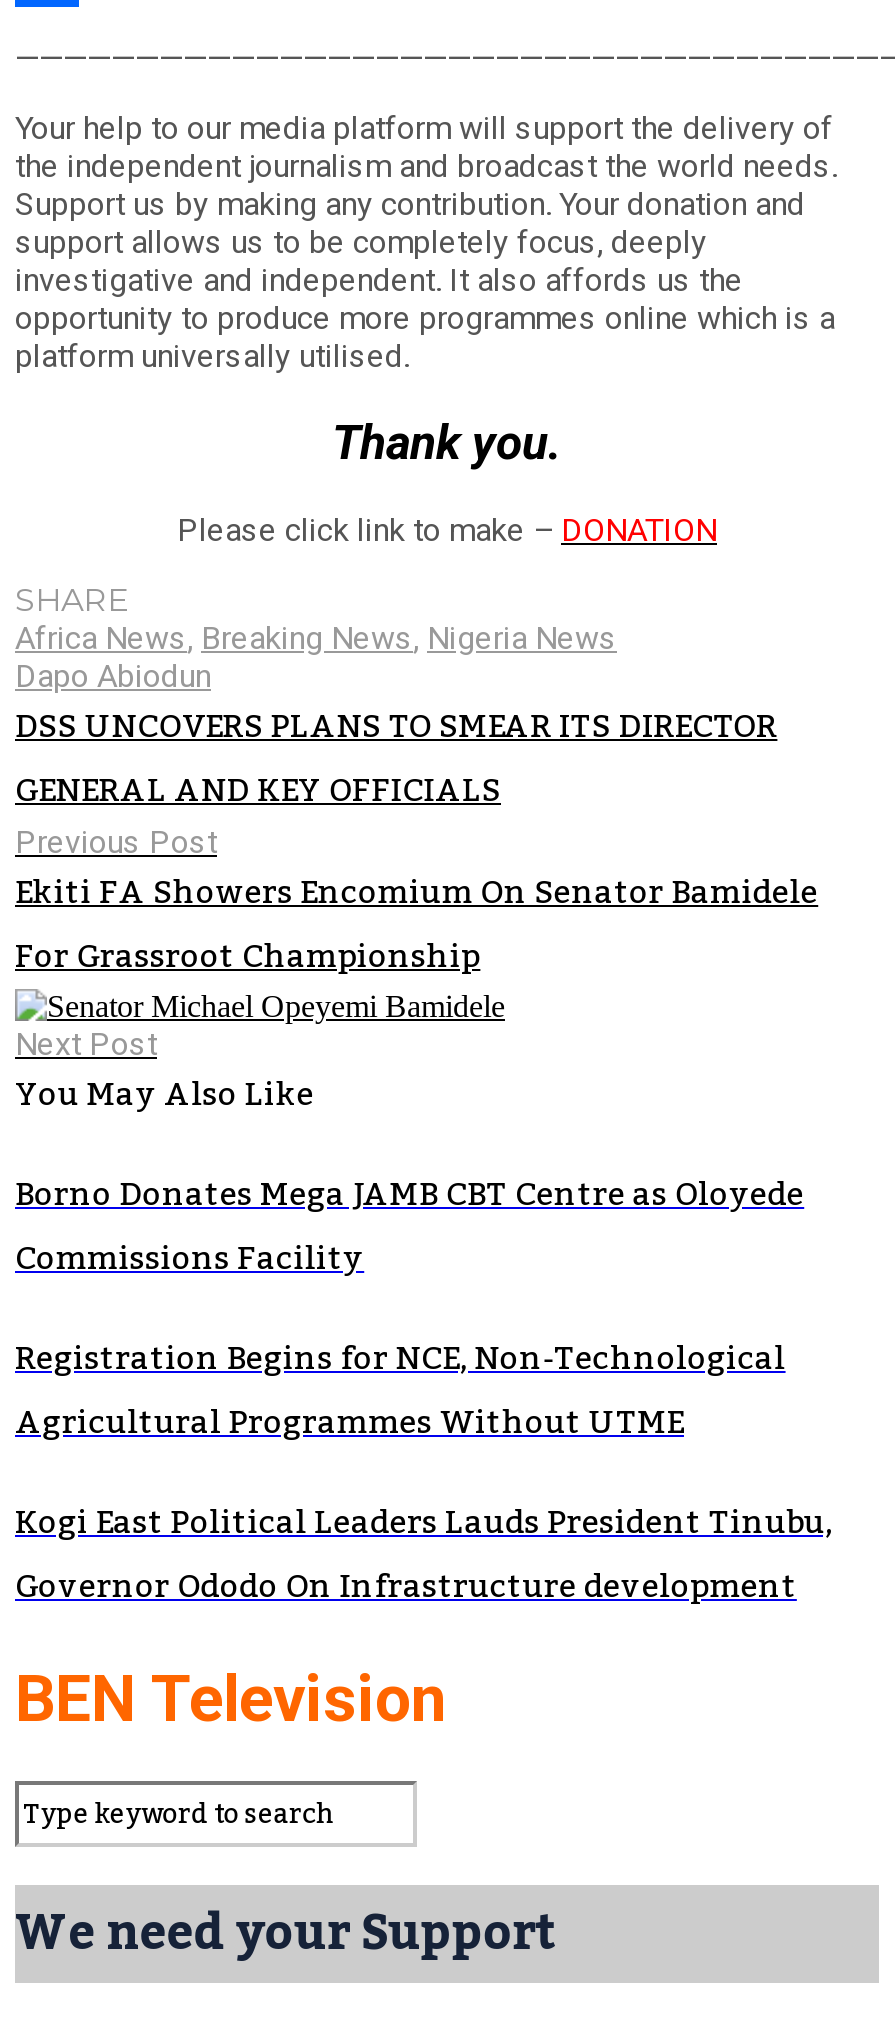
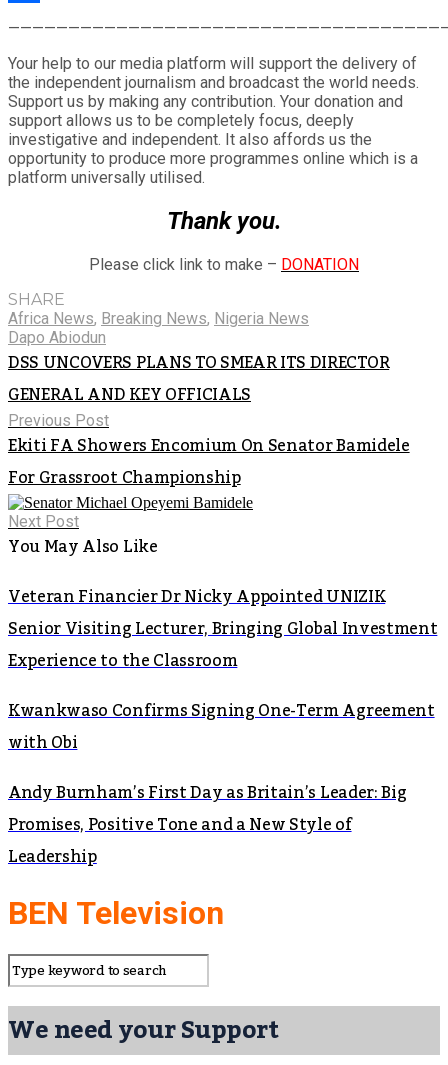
- Borno Donates Mega JAMB CBT Centre as Oloyede
- Commissions Facility
+ Veteran Financier Dr Nicky Appointed UNIZIK
+ Senior Visiting Lecturer, Bringing Global Investment
+ Experience to the Classroom

- Registration Begins for NCE, Non-Technological
- Agricultural Programmes Without UTME
+ Kwankwaso Confirms Signing One-Term Agreement
+ with Obi

- Kogi East Political Leaders Lauds President Tinubu,
- Governor Ododo On Infrastructure development
+ Andy Burnham’s First Day as Britain’s Leader: Big
+ Promises, Positive Tone and a New Style of
+ Leadership
